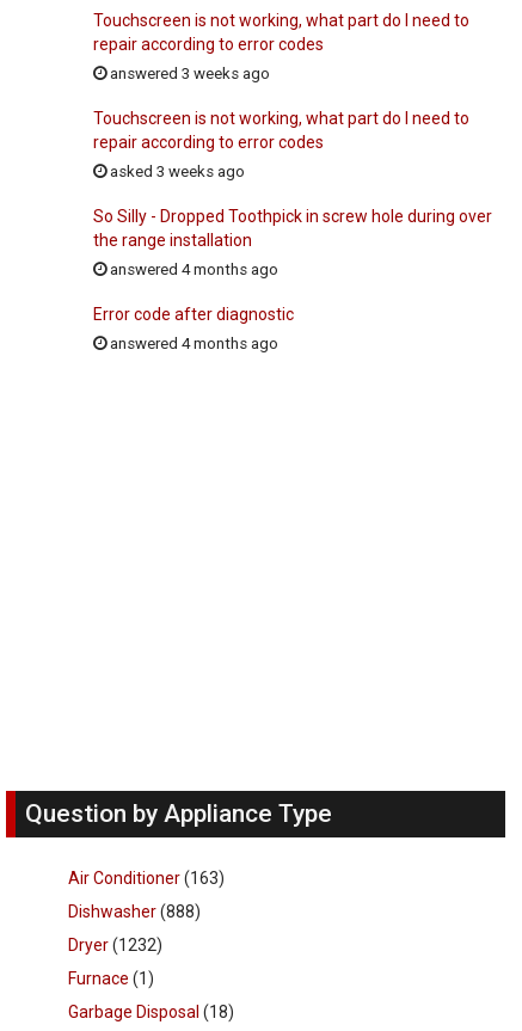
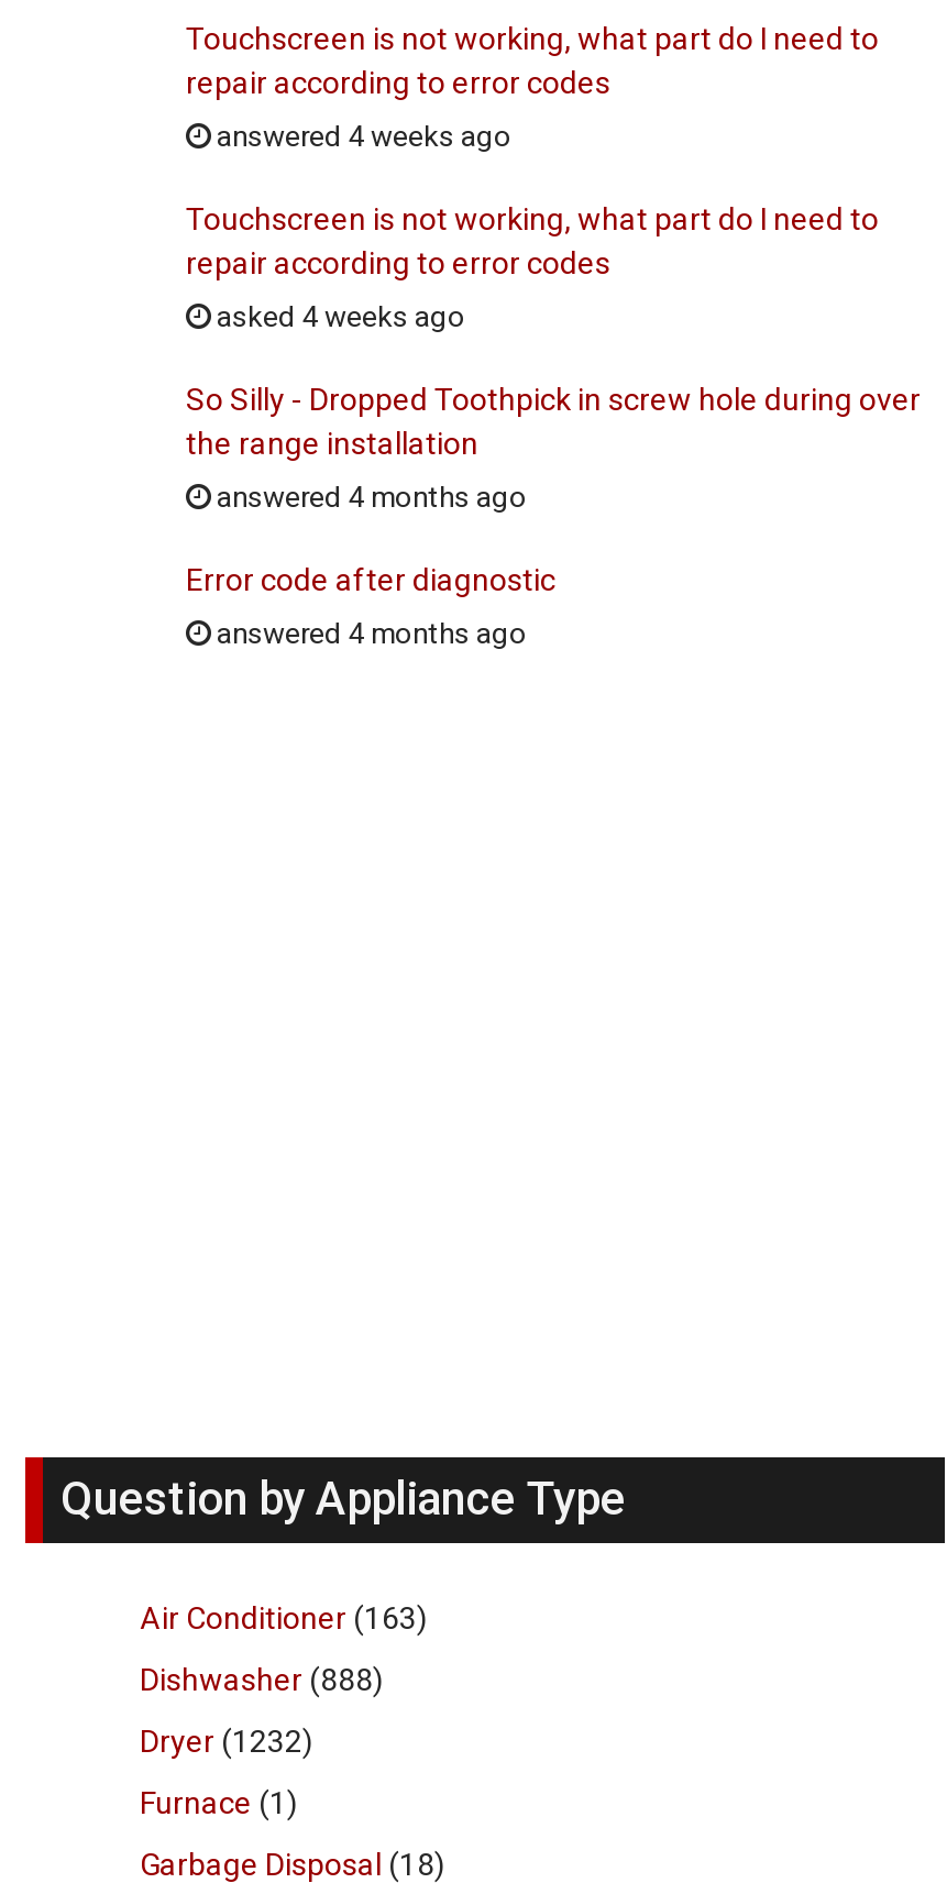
- answered 3 weeks ago
+ answered 4 weeks ago

- asked 3 weeks ago
+ asked 4 weeks ago
